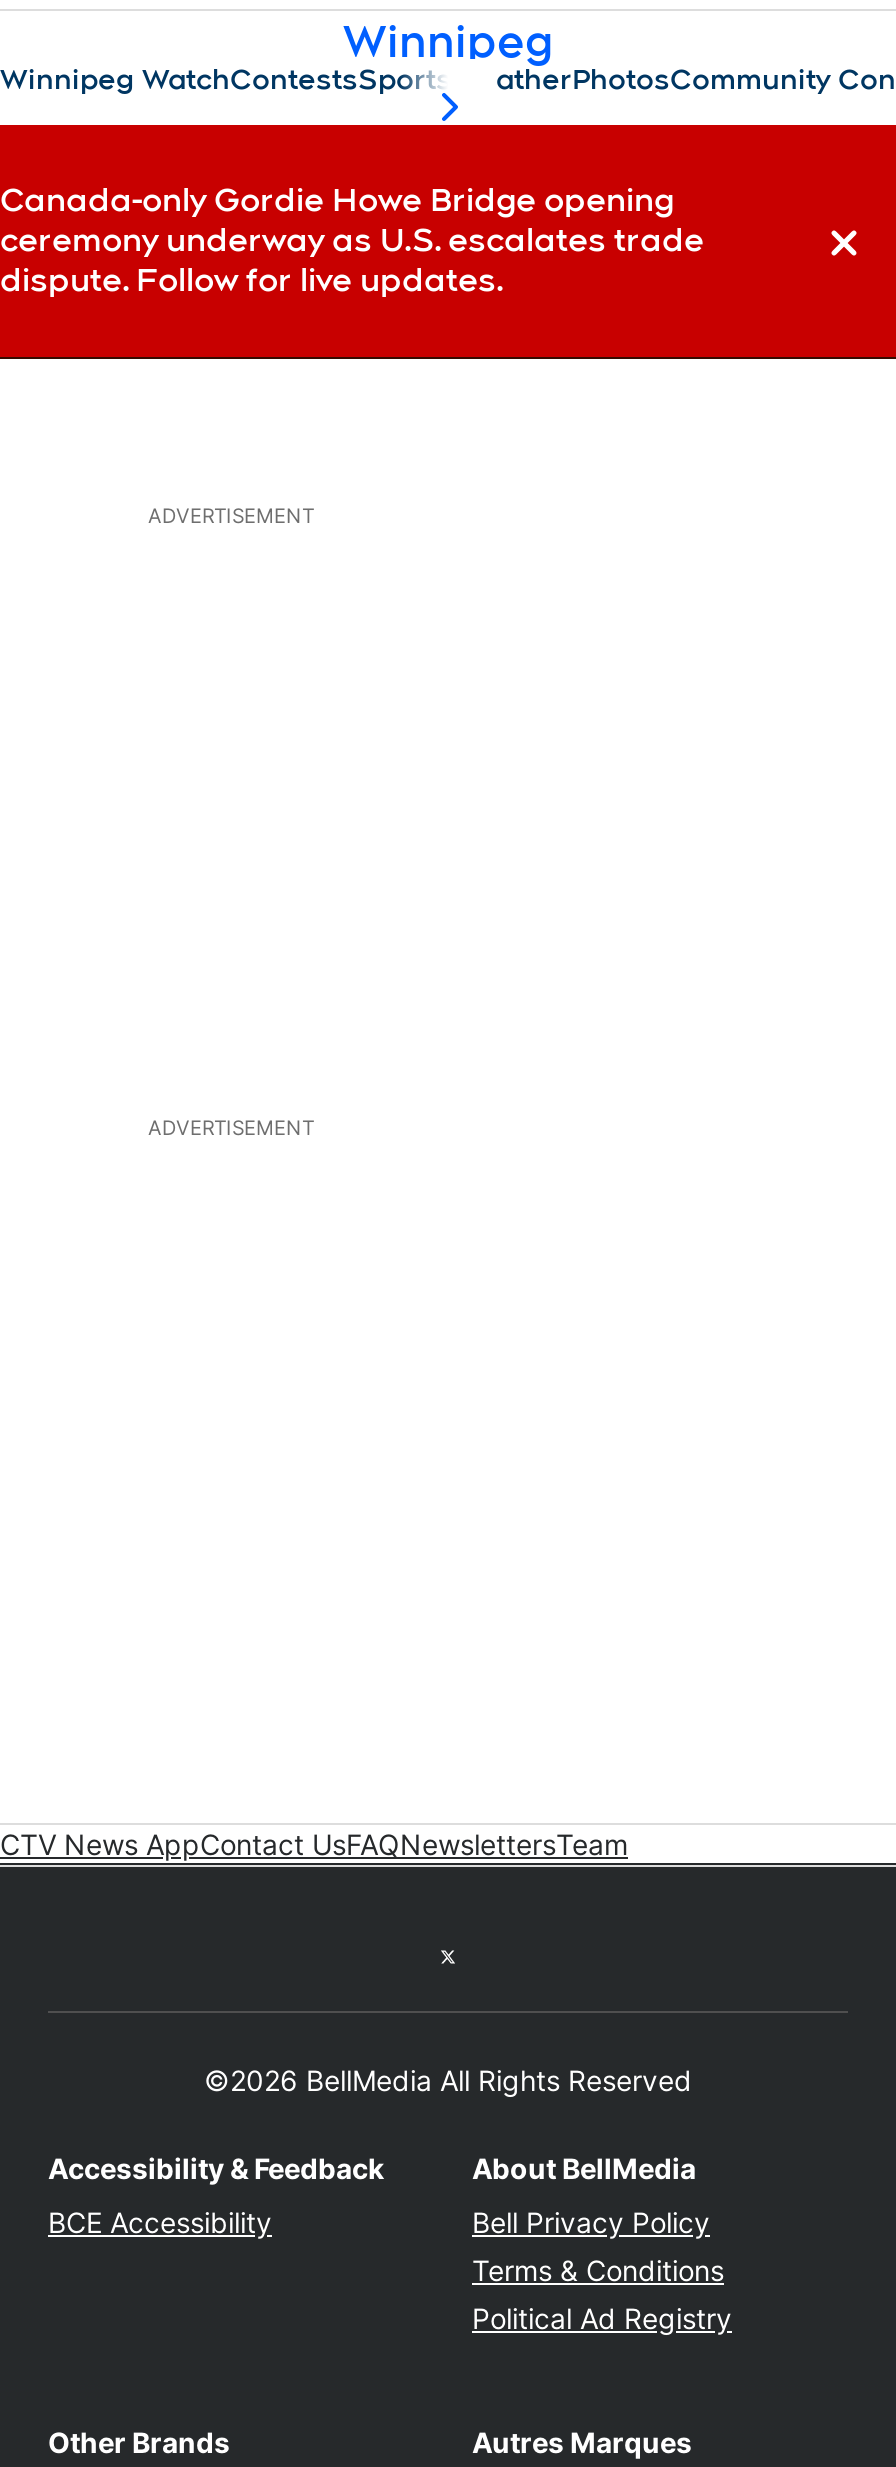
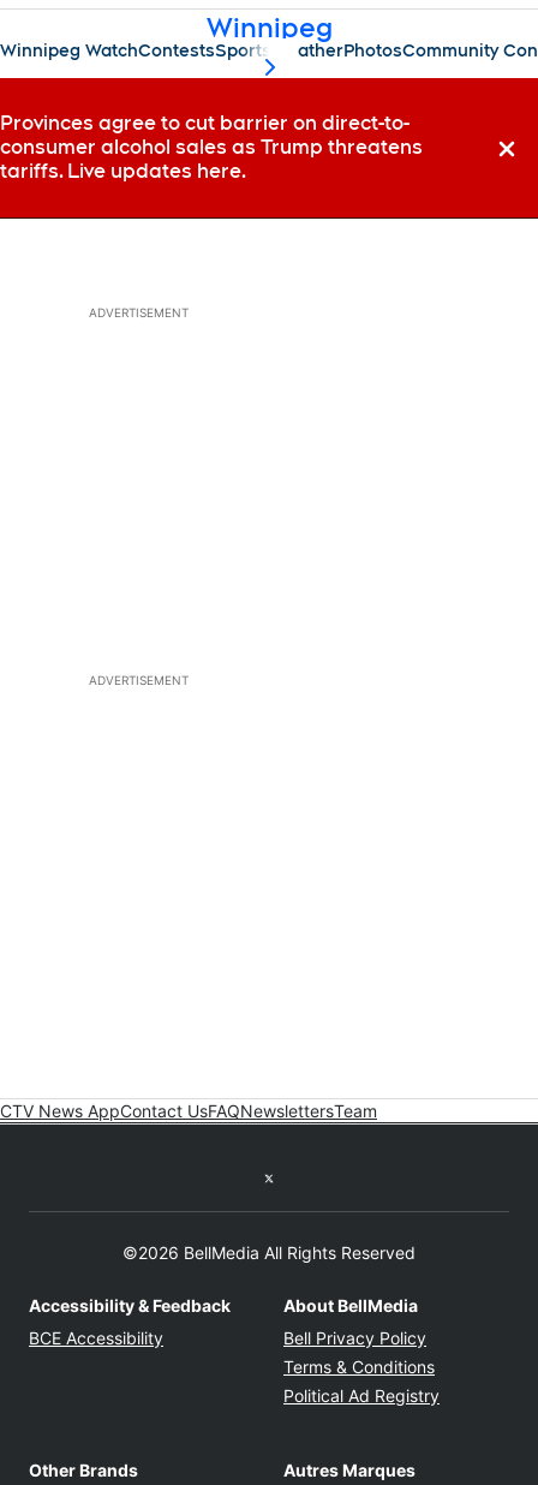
- Canada-only Gordie Howe Bridge opening
- ceremony underway as U.S. escalates trade
- dispute. Follow for live updates.
+ Provinces agree to cut barrier on direct-to-
+ consumer alcohol sales as Trump threatens
+ tariffs. Live updates here.
